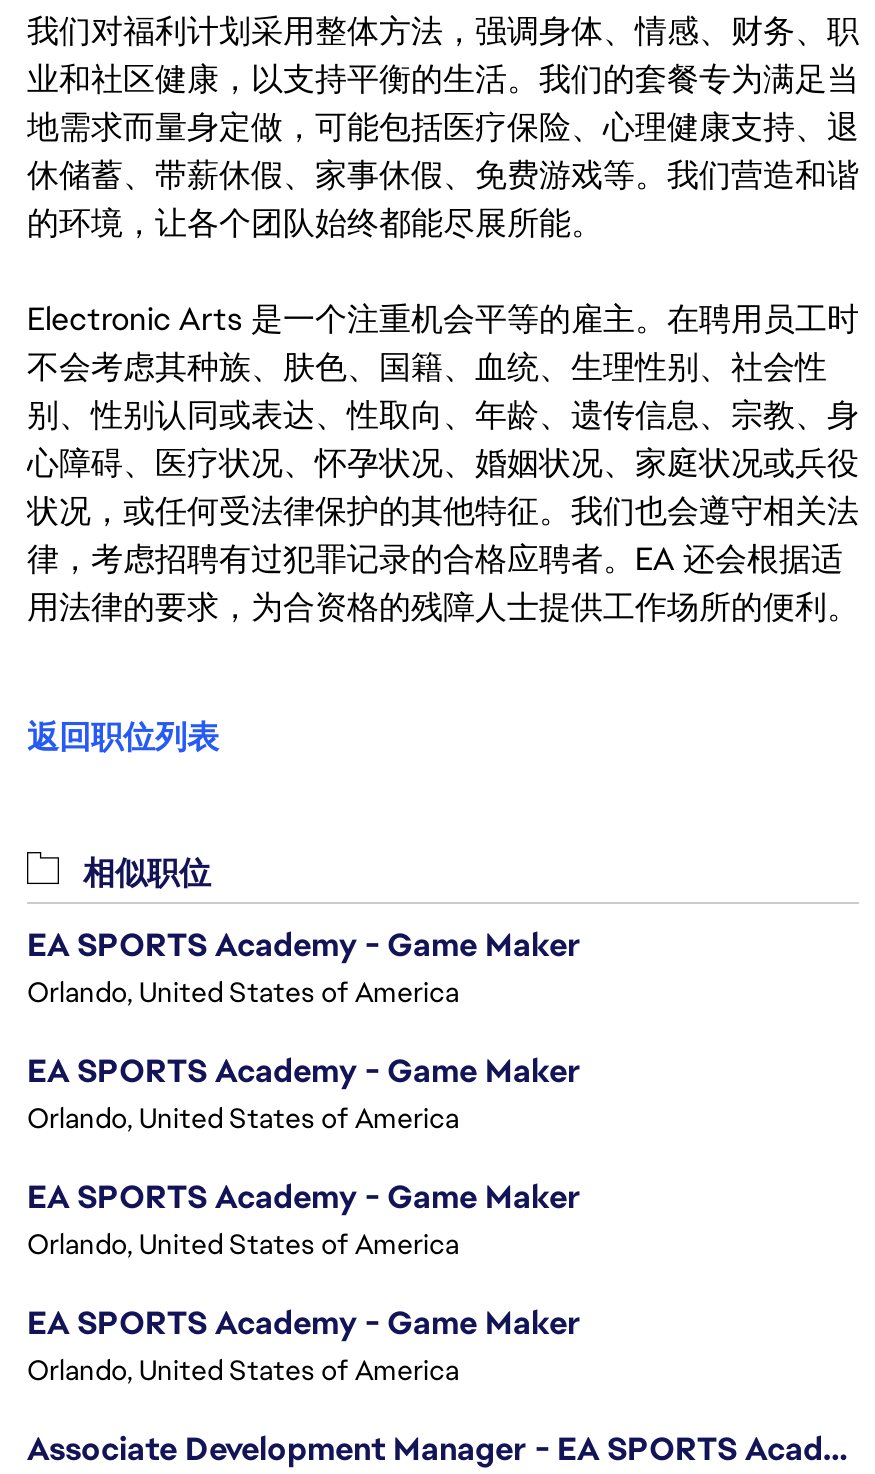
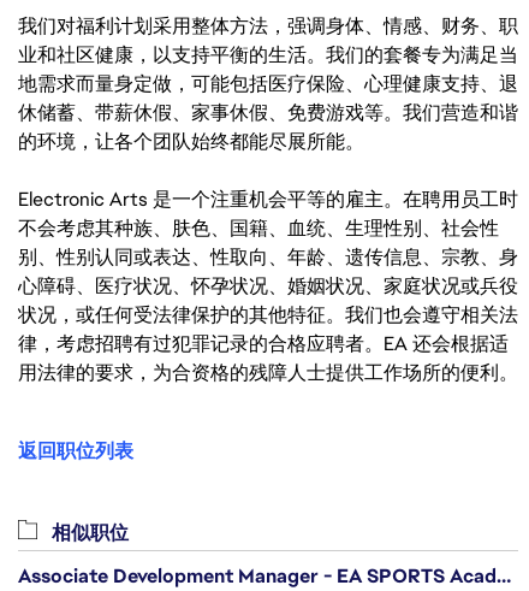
- EA SPORTS Academy - Game Maker
- Orlando, United States of America
- EA SPORTS Academy - Game Maker
- Orlando, United States of America
- EA SPORTS Academy - Game Maker
- Orlando, United States of America
- EA SPORTS Academy - Game Maker
- Orlando, United States of America
